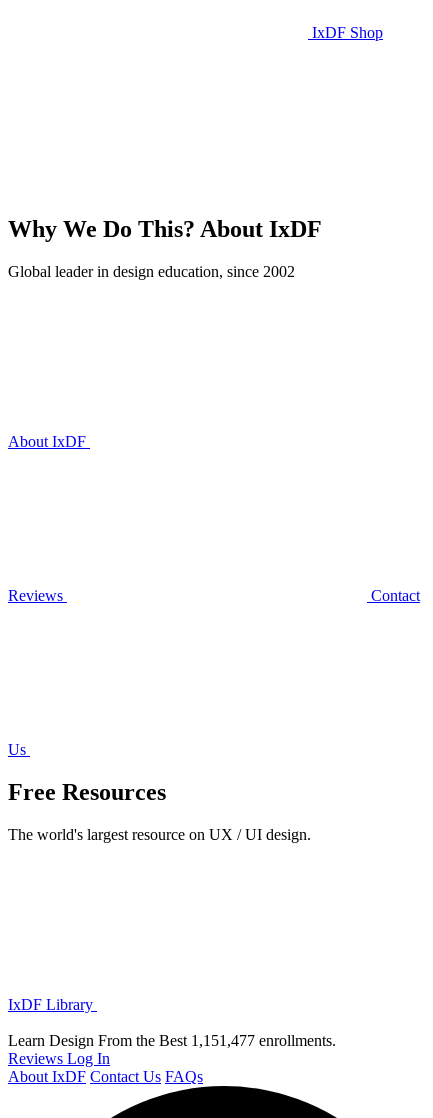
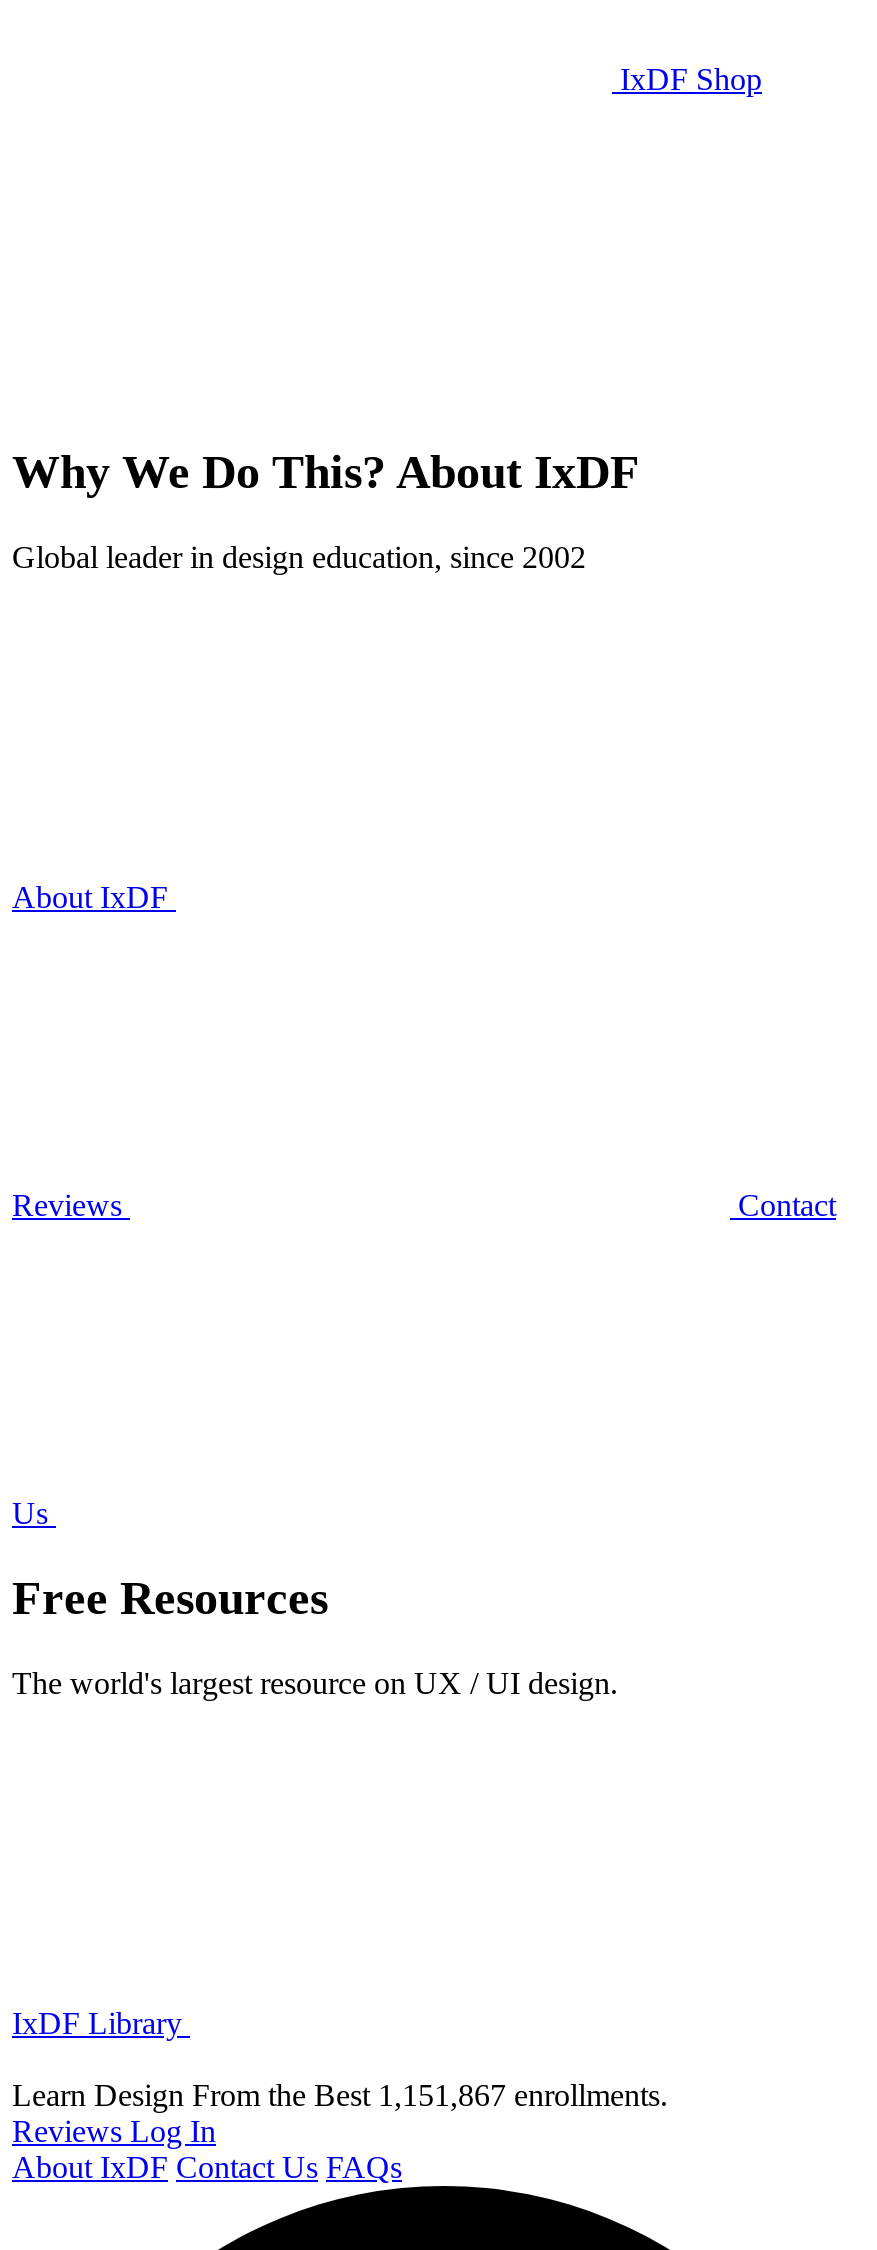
- Learn Design From the Best 1,151,477 enrollments.
+ Learn Design From the Best 1,151,867 enrollments.
